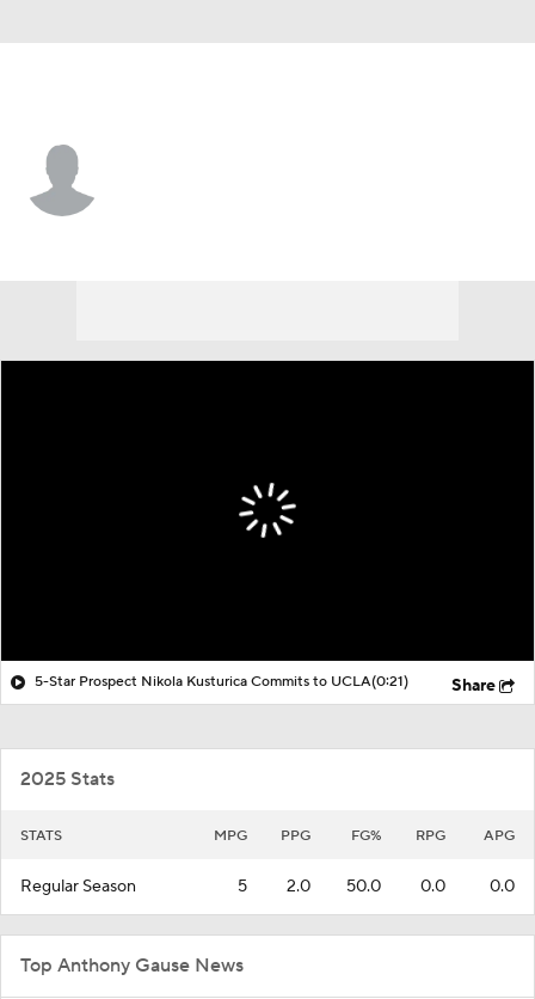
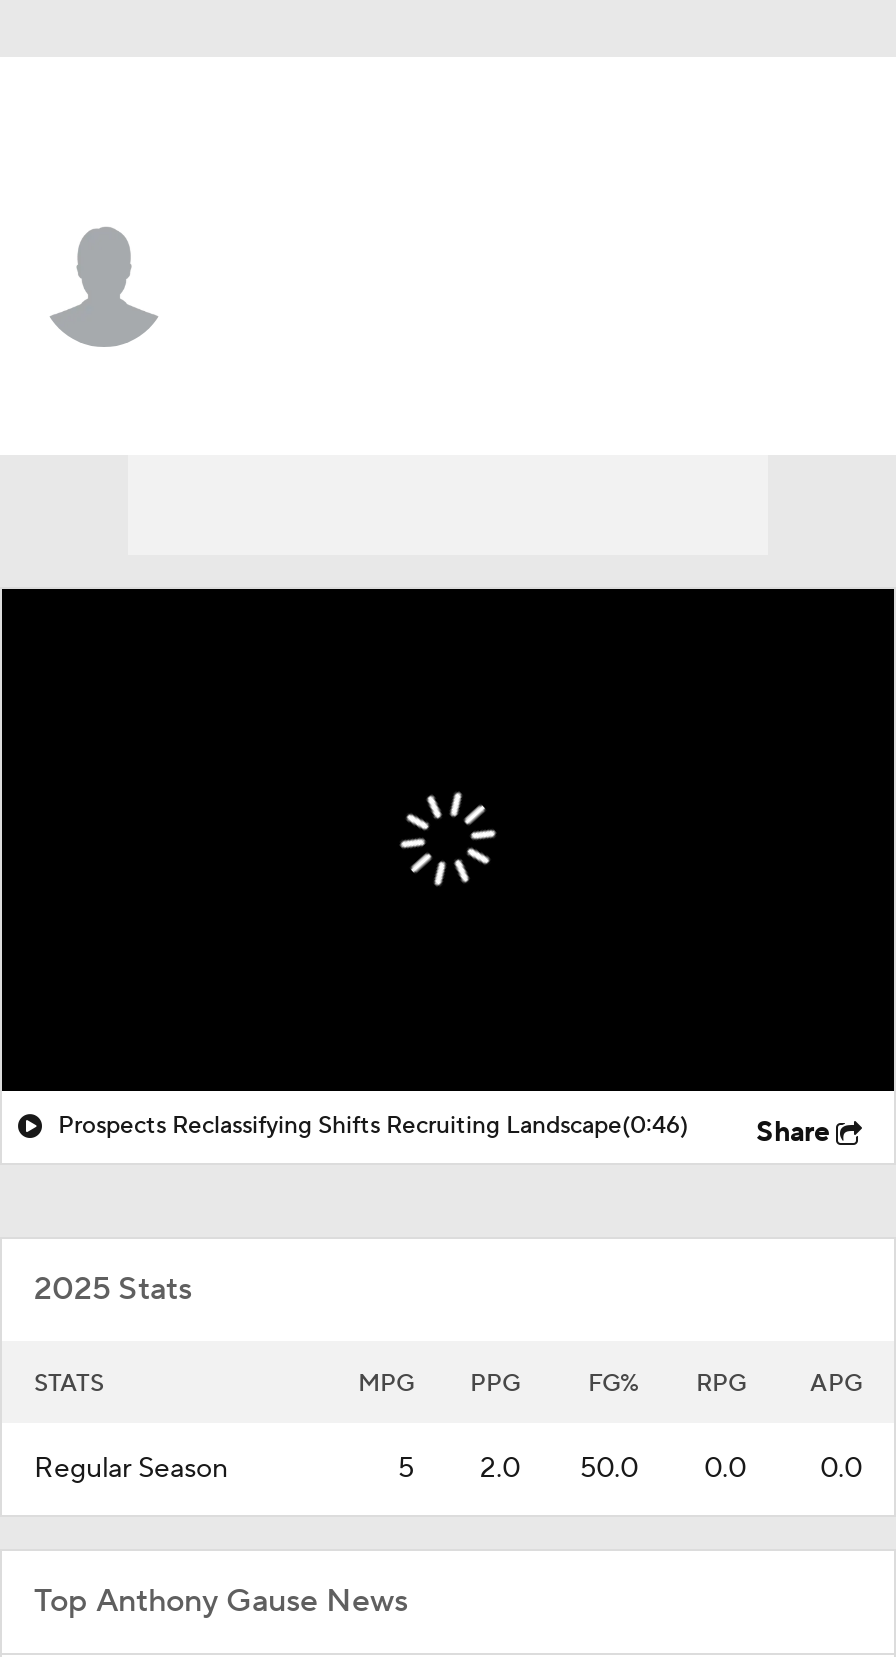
- 5-Star Prospect Nikola Kusturica Commits to UCLA(0:21)
+ Prospects Reclassifying Shifts Recruiting Landscape(0:46)
